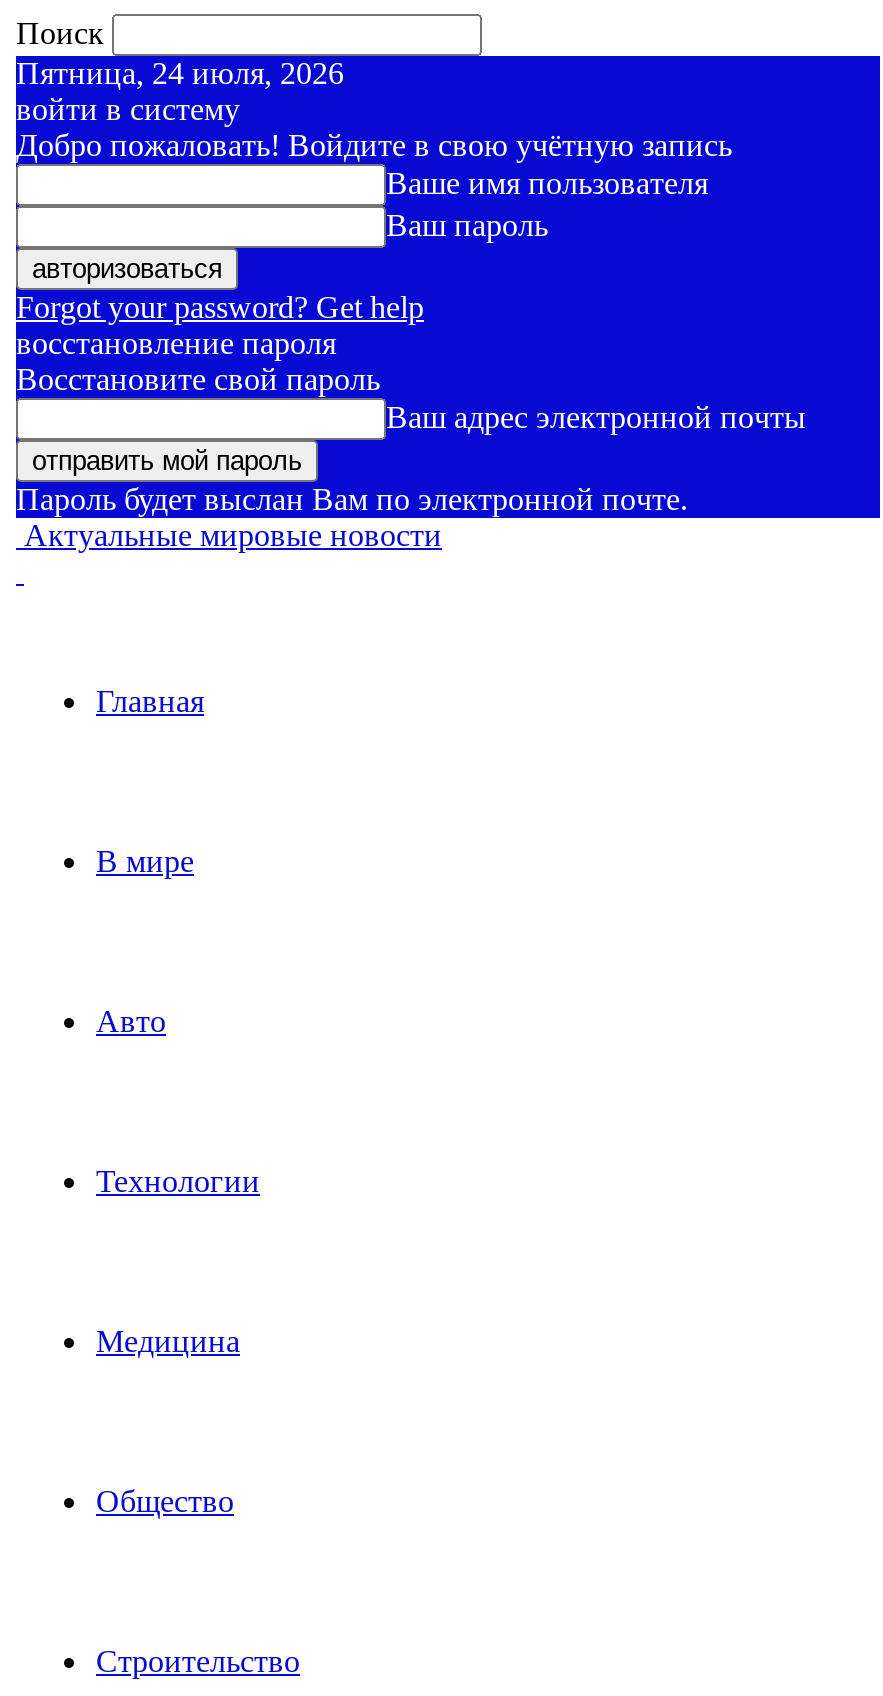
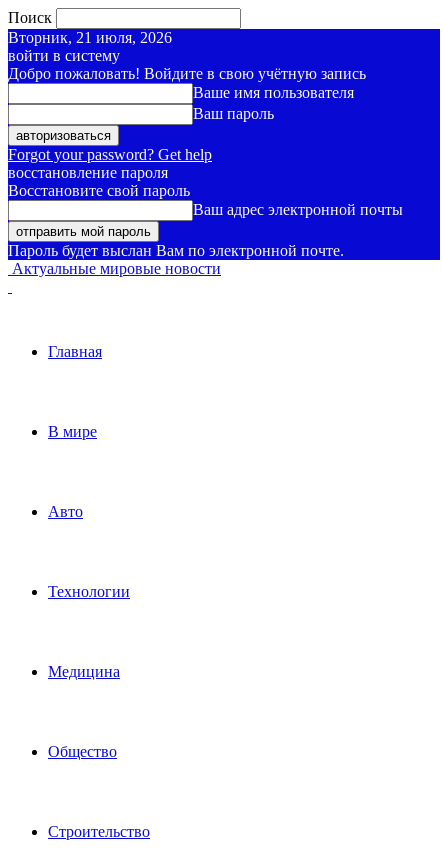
- Пятница, 24 июля, 2026
+ Вторник, 21 июля, 2026
